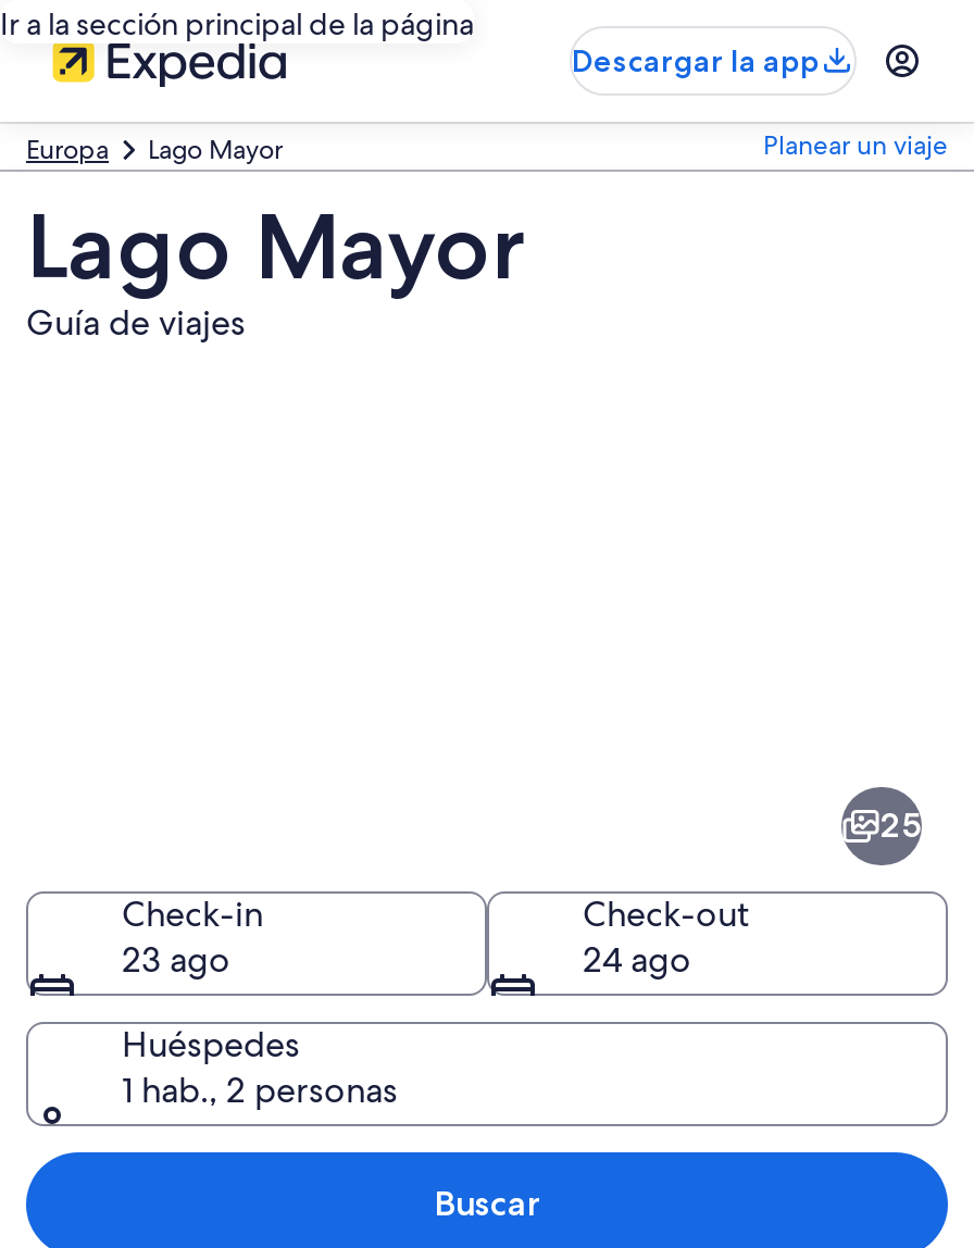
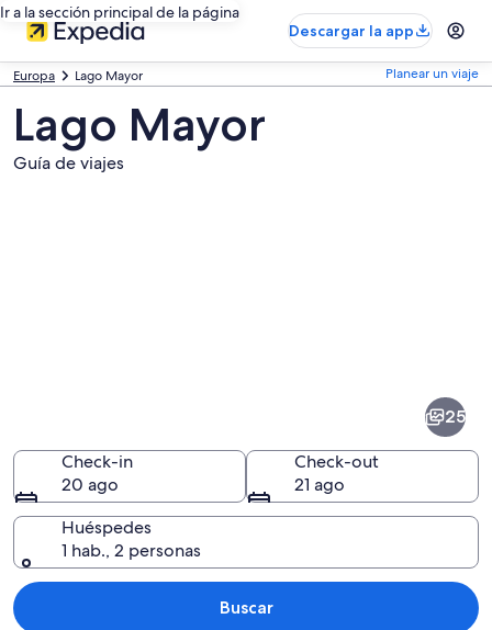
- 23 ago
+ 20 ago

- 24 ago
+ 21 ago
